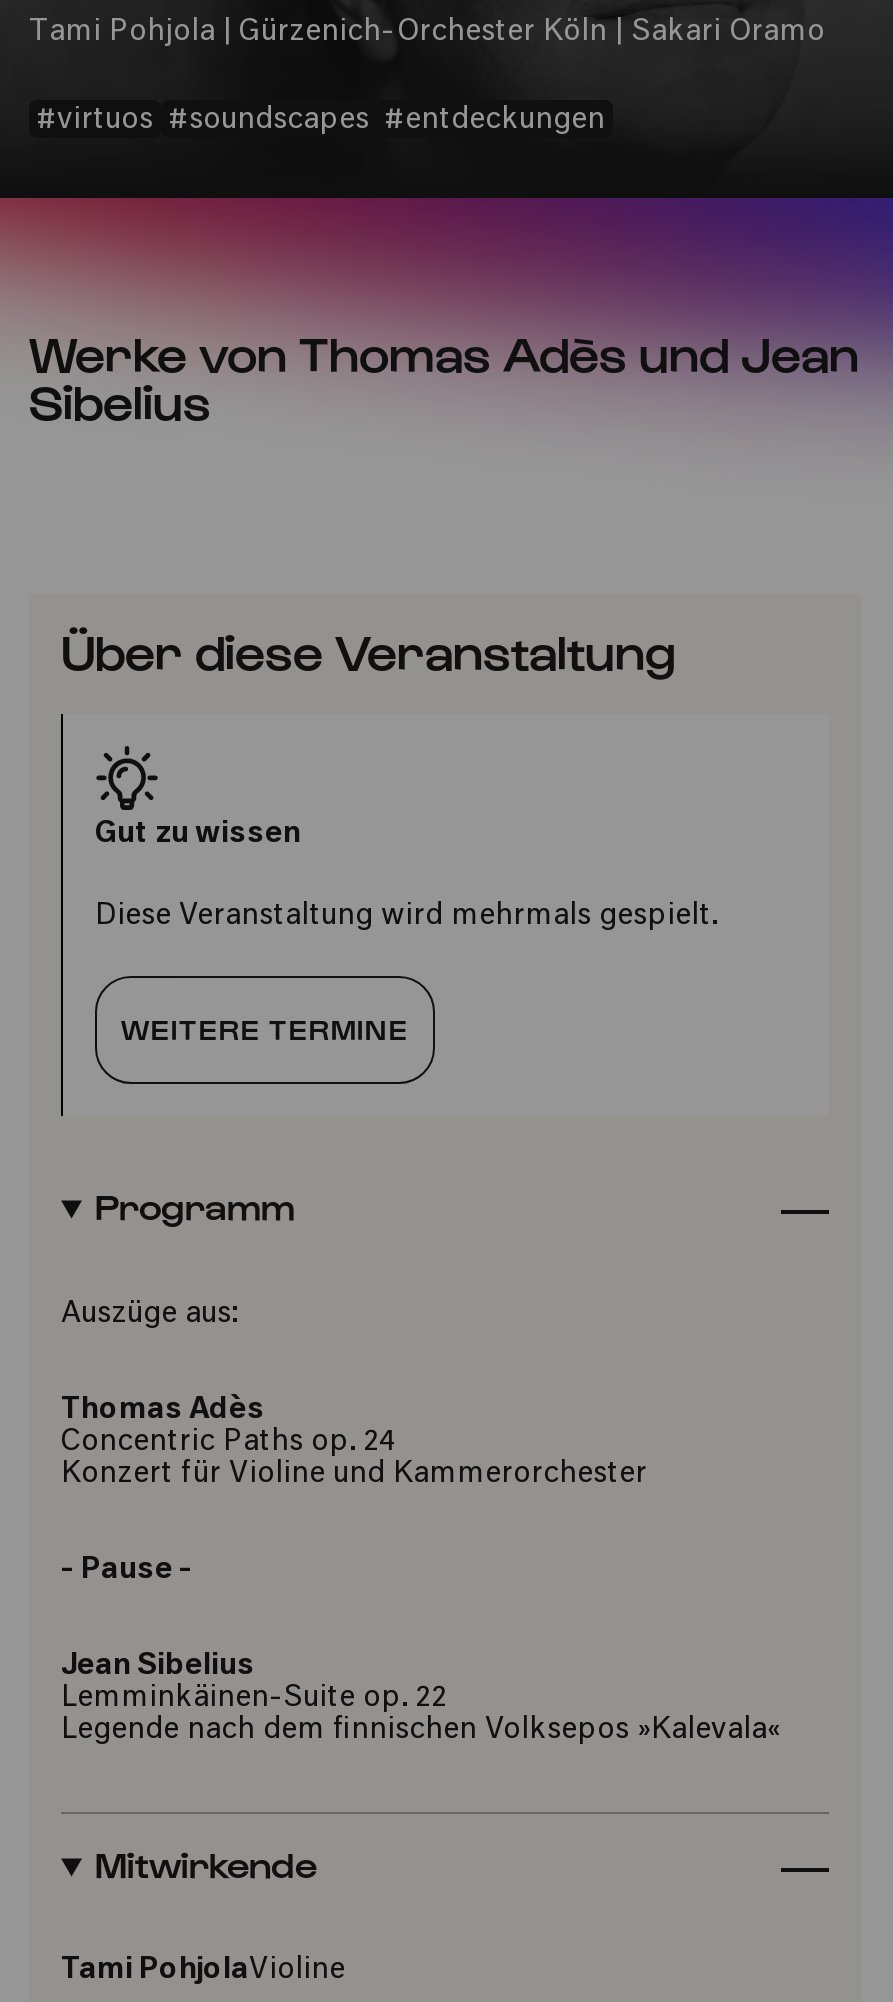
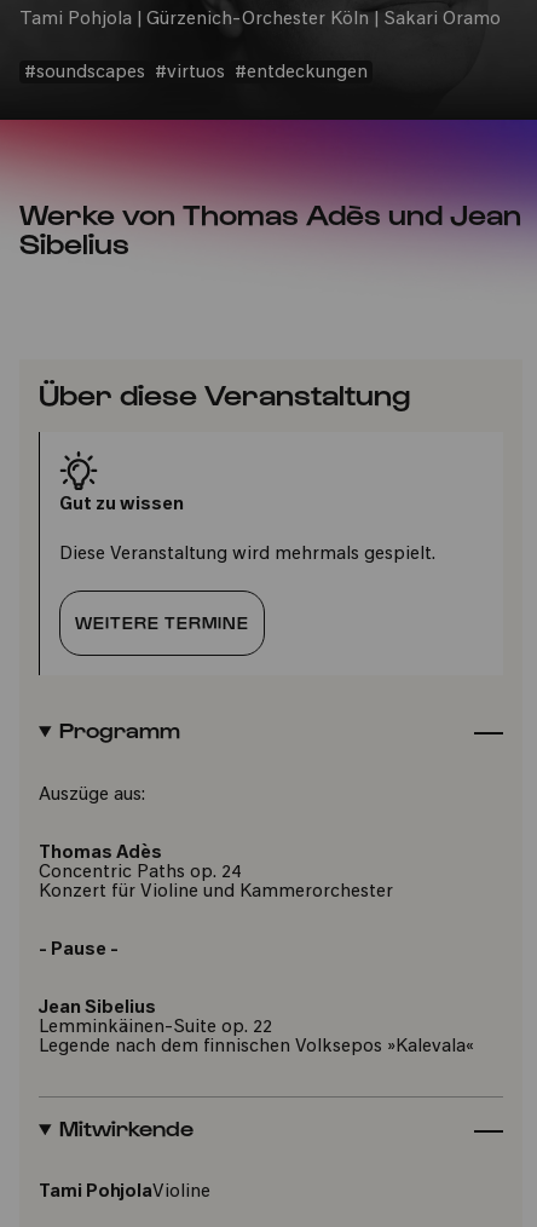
- #virtuos #soundscapes #entdeckungen
+ #soundscapes #virtuos #entdeckungen
